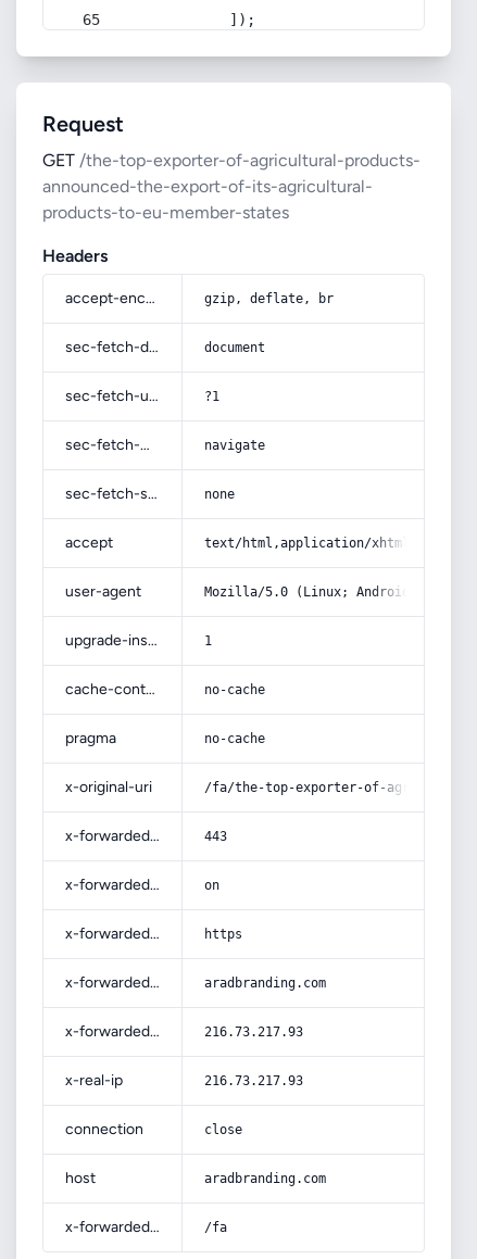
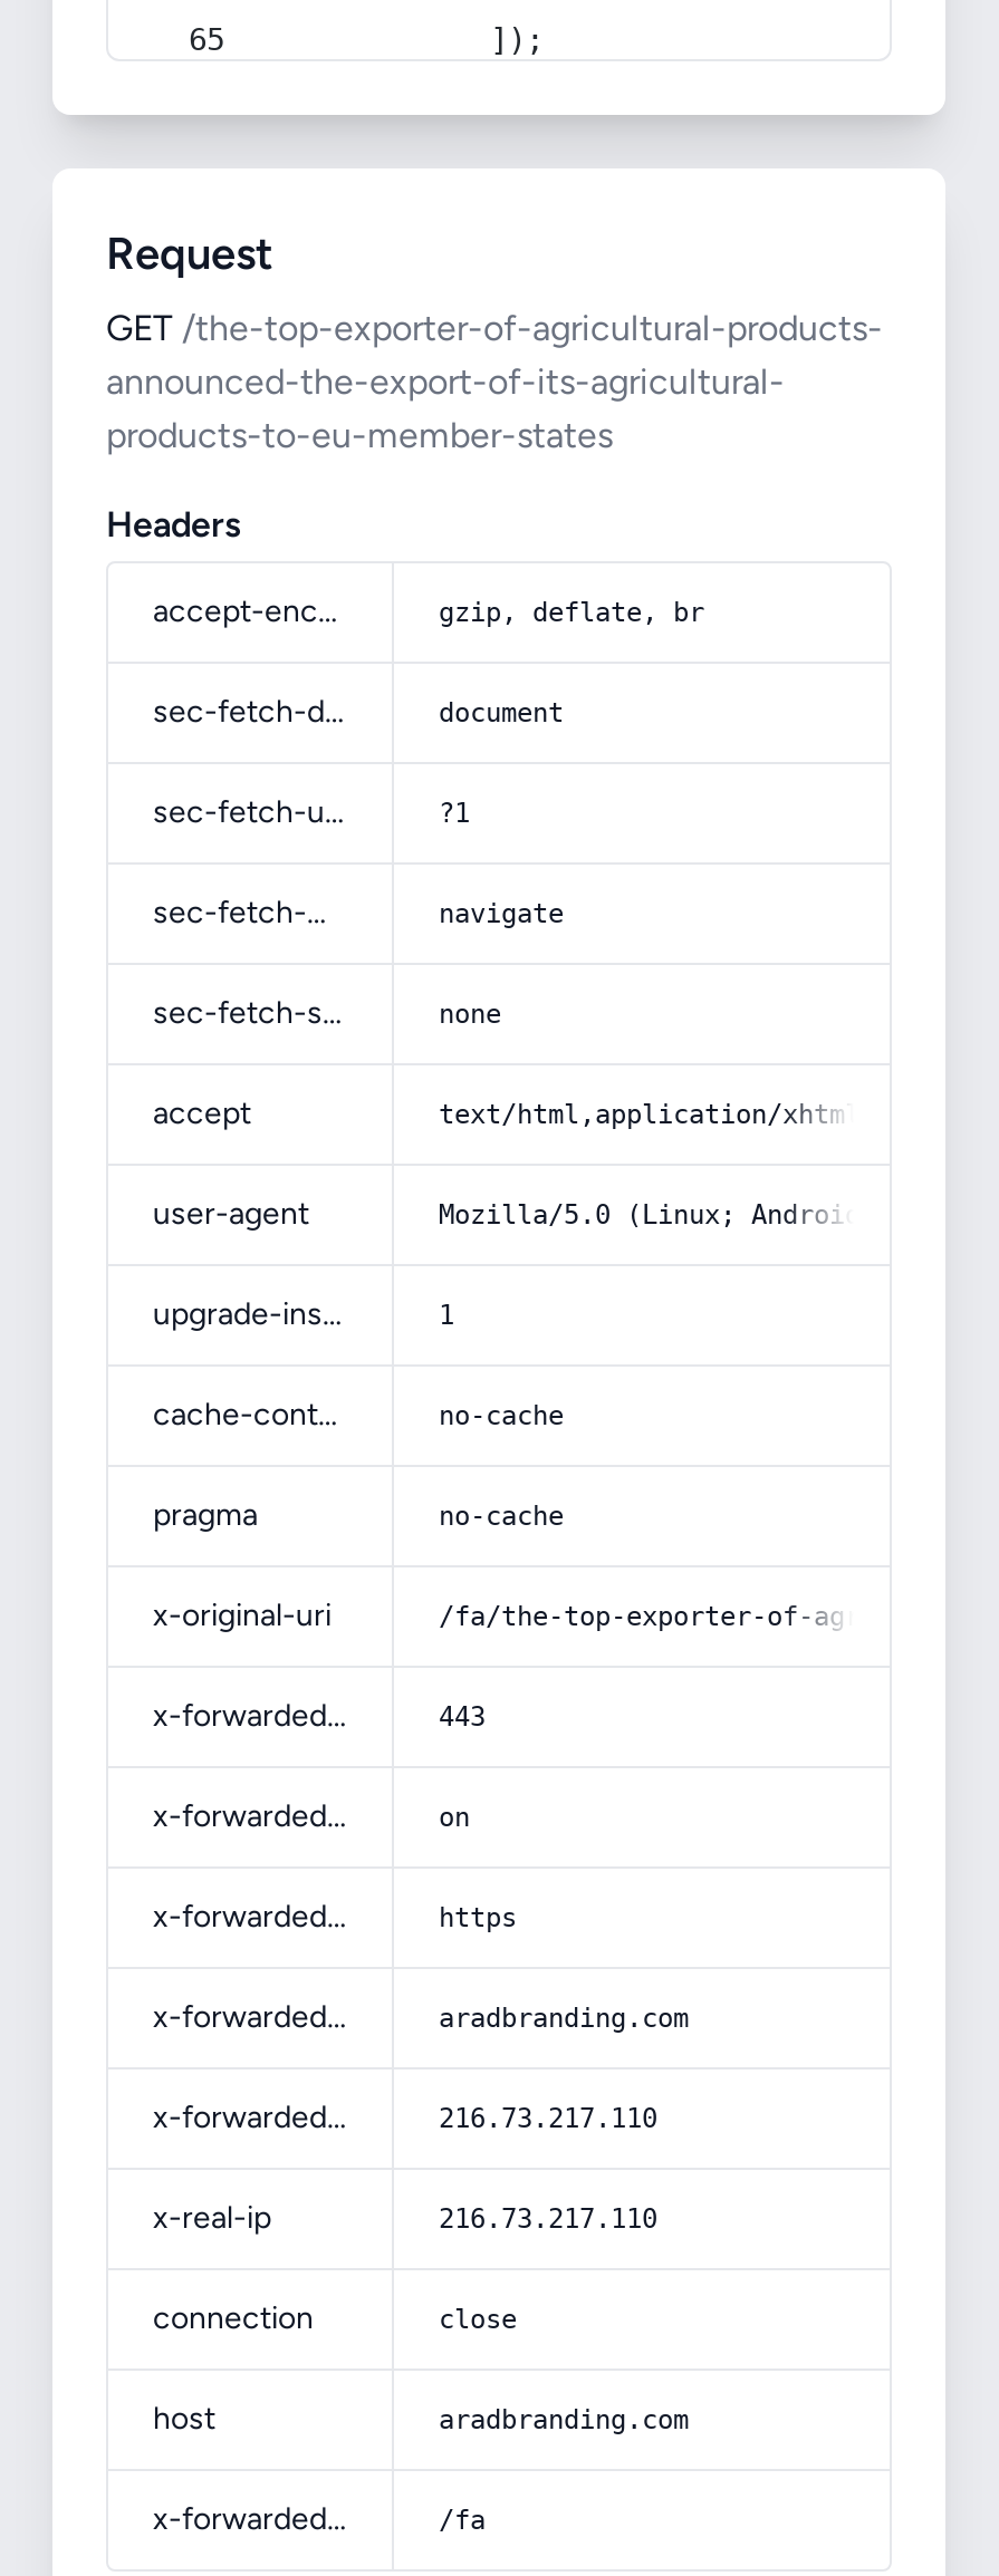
- 216.73.217.93
+ 216.73.217.110

- 216.73.217.93
+ 216.73.217.110
